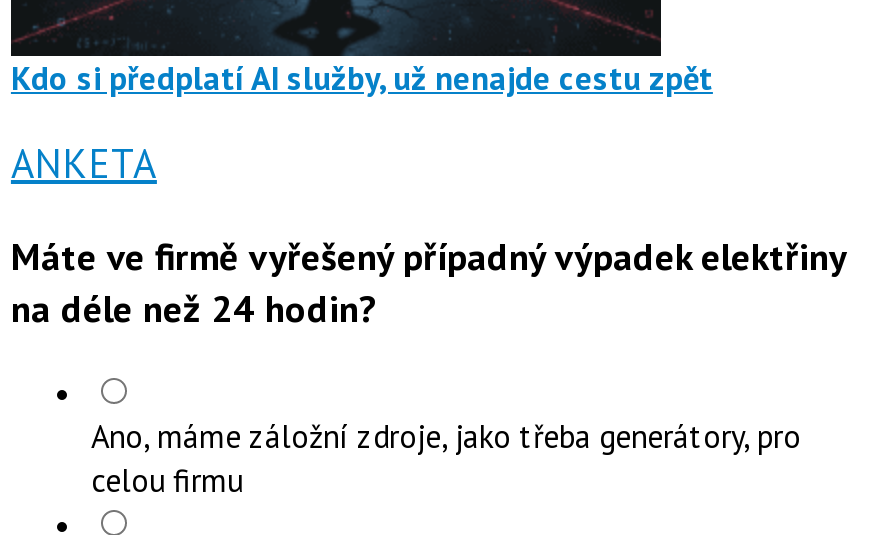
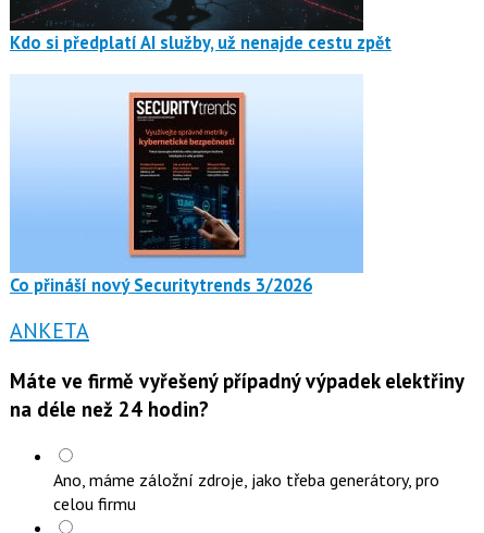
+ [image]
+ Co přináší nový Securitytrends 3/2026
